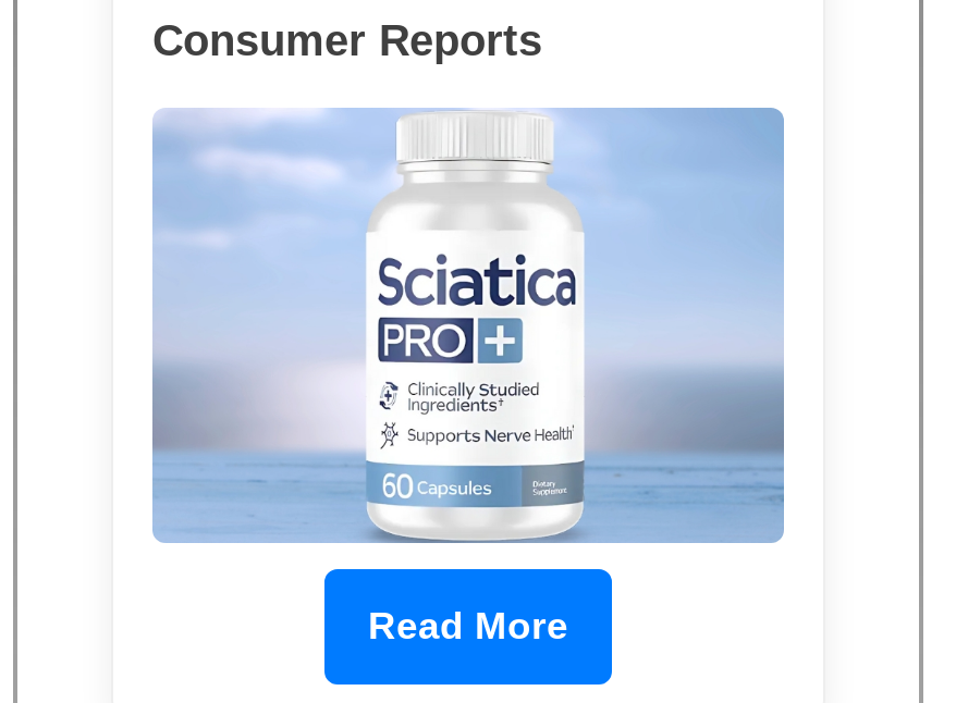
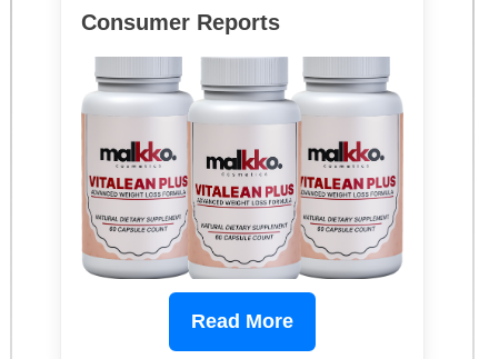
- [image]
+ [image]
